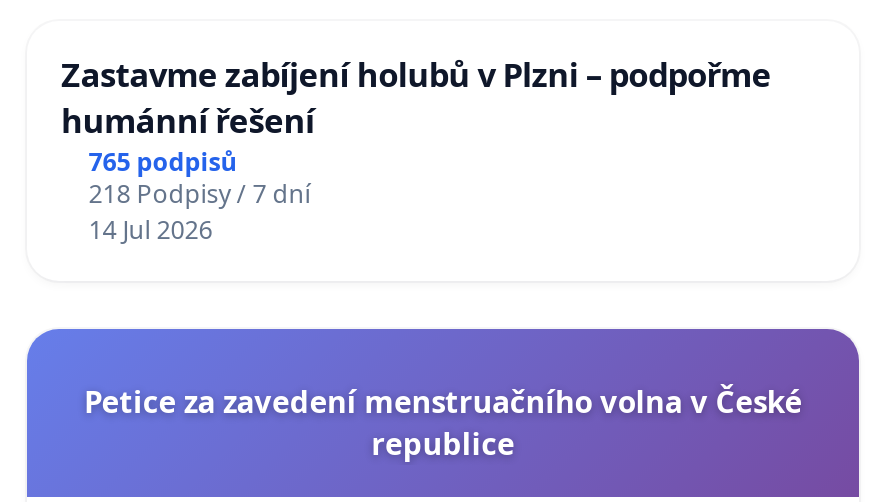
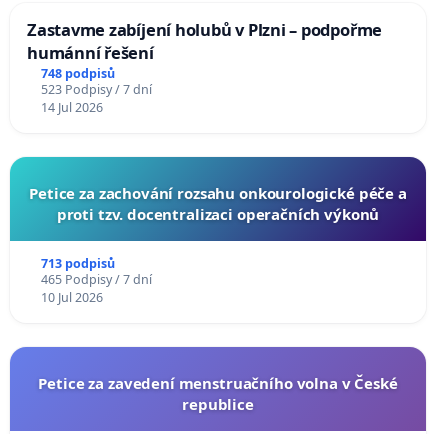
- 765 podpisů
+ 748 podpisů

- 218 Podpisy / 7 dní
+ 523 Podpisy / 7 dní

+ [image]
+ Petice za zachování rozsahu onkourologické péče a
+ proti tzv. docentralizaci operačních výkonů
+ 713 podpisů
+ 465 Podpisy / 7 dní
+ 10 Jul 2026
